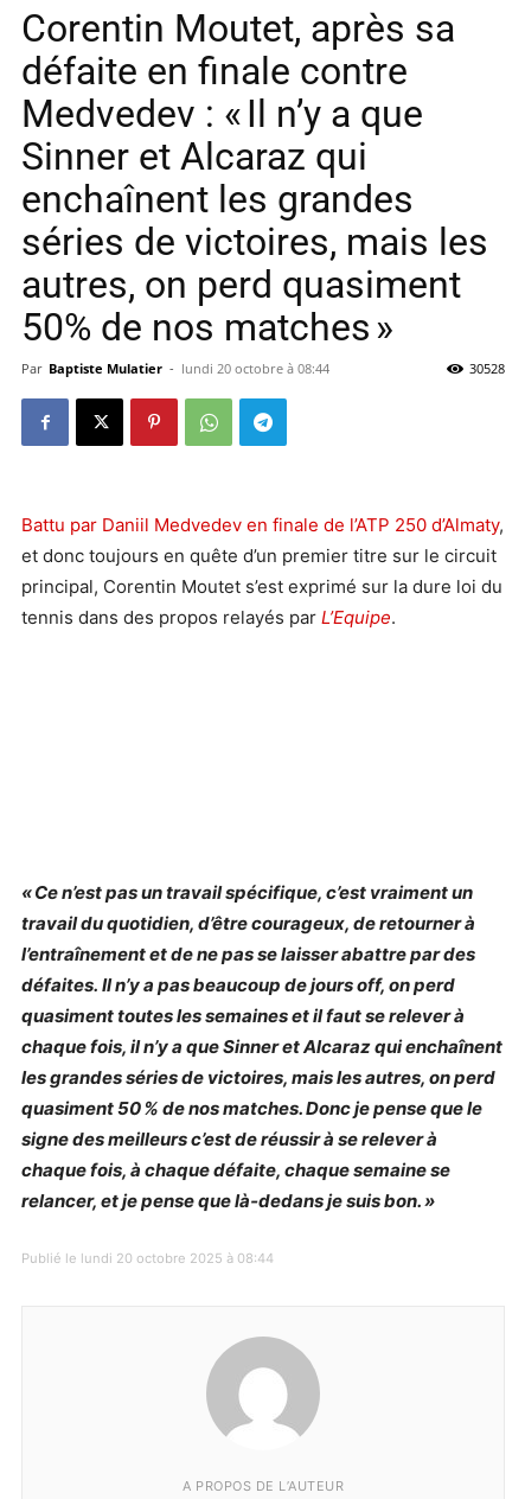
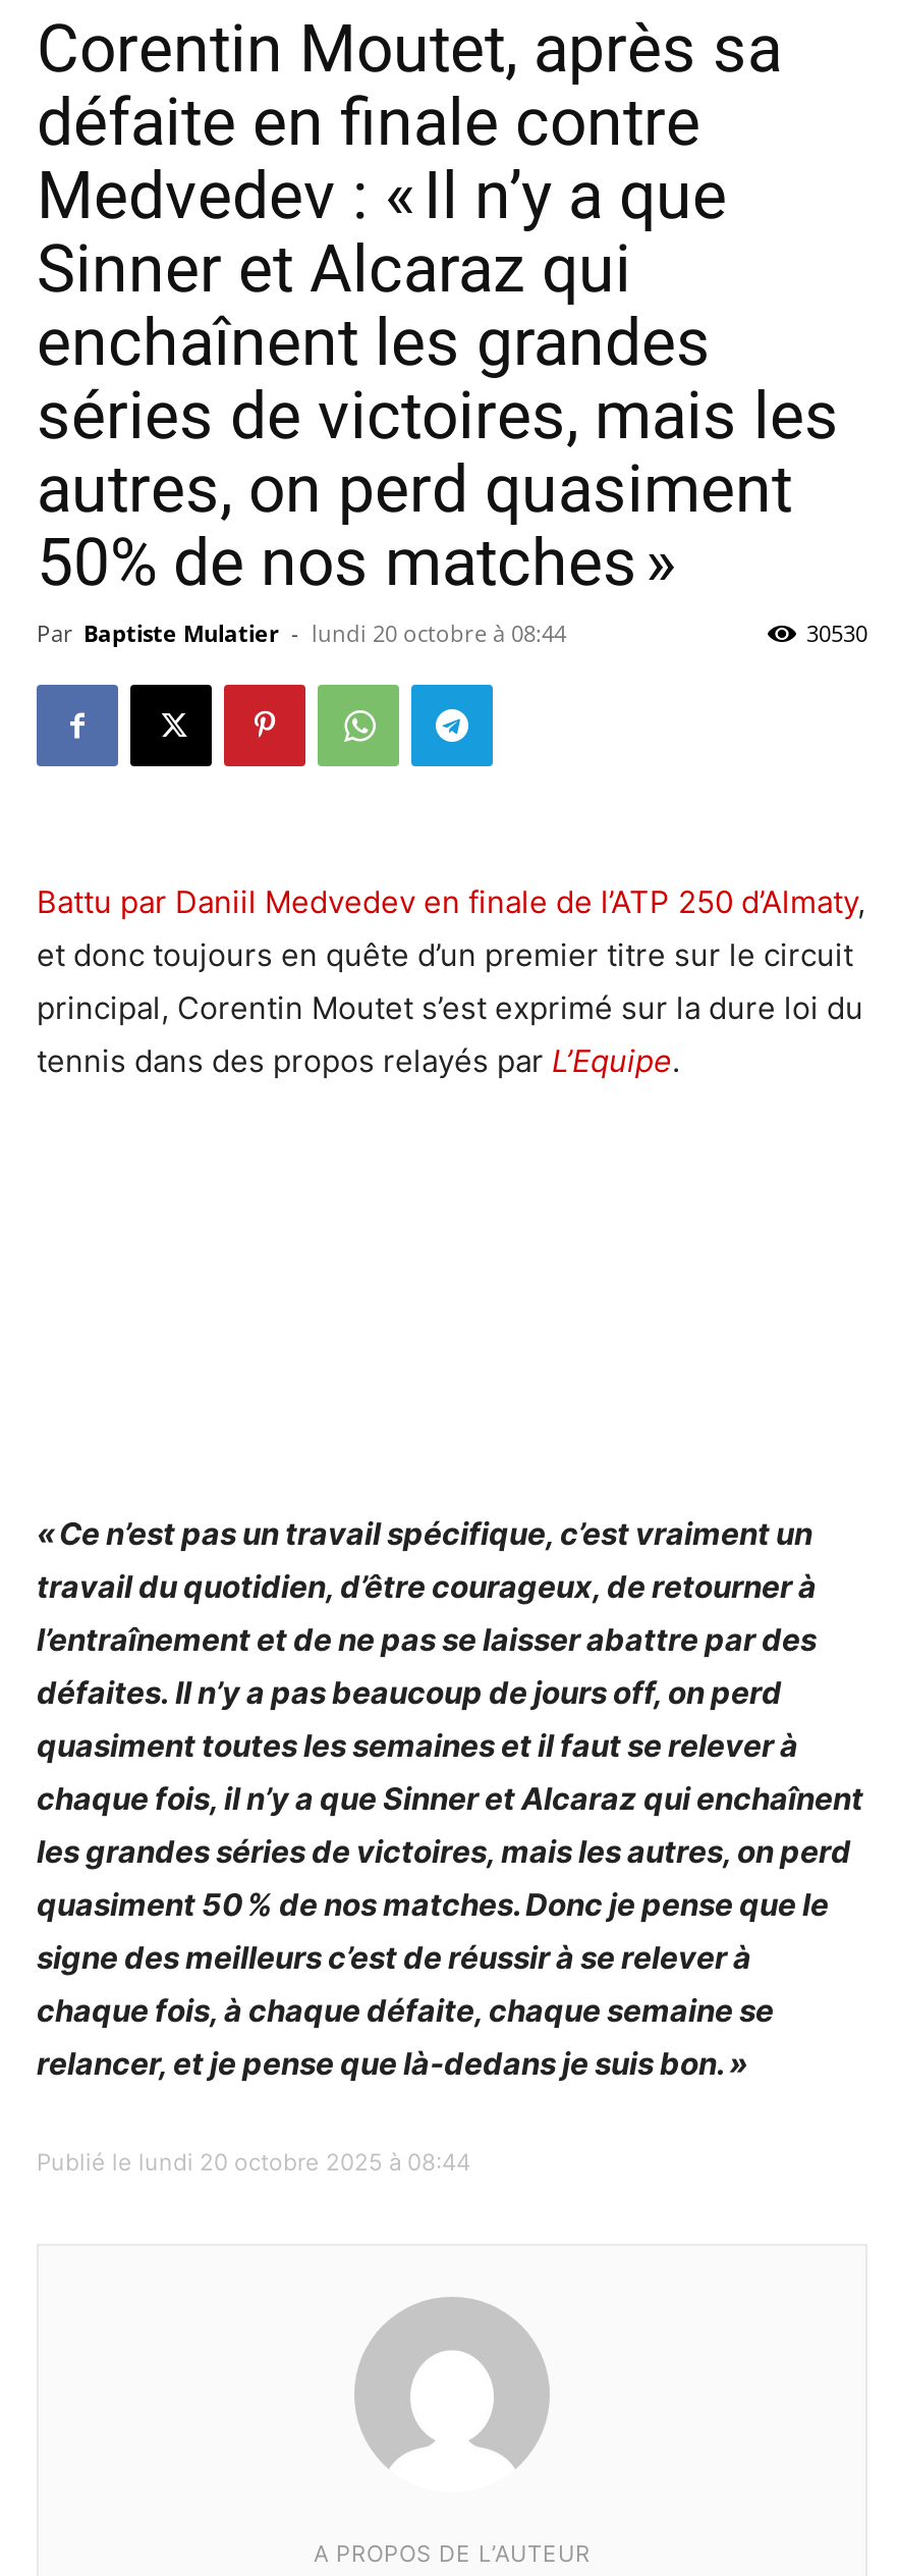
- 30528
+ 30530
